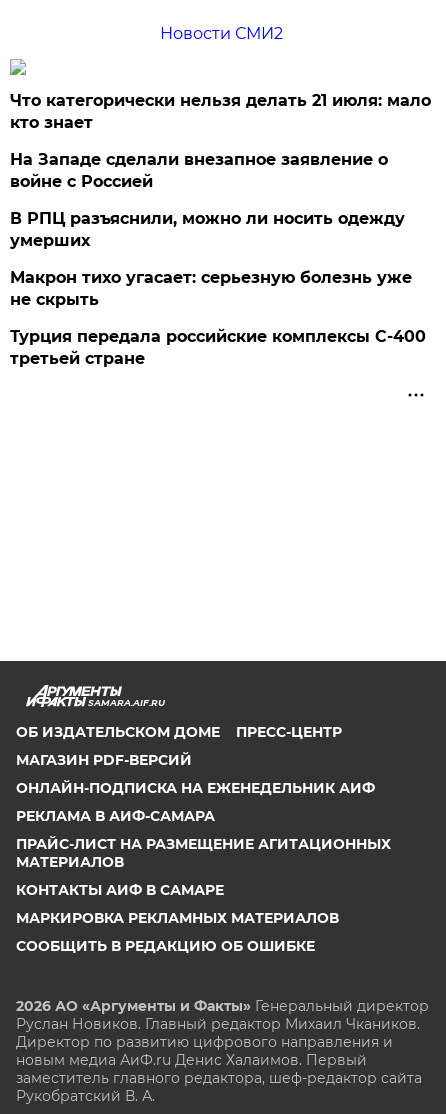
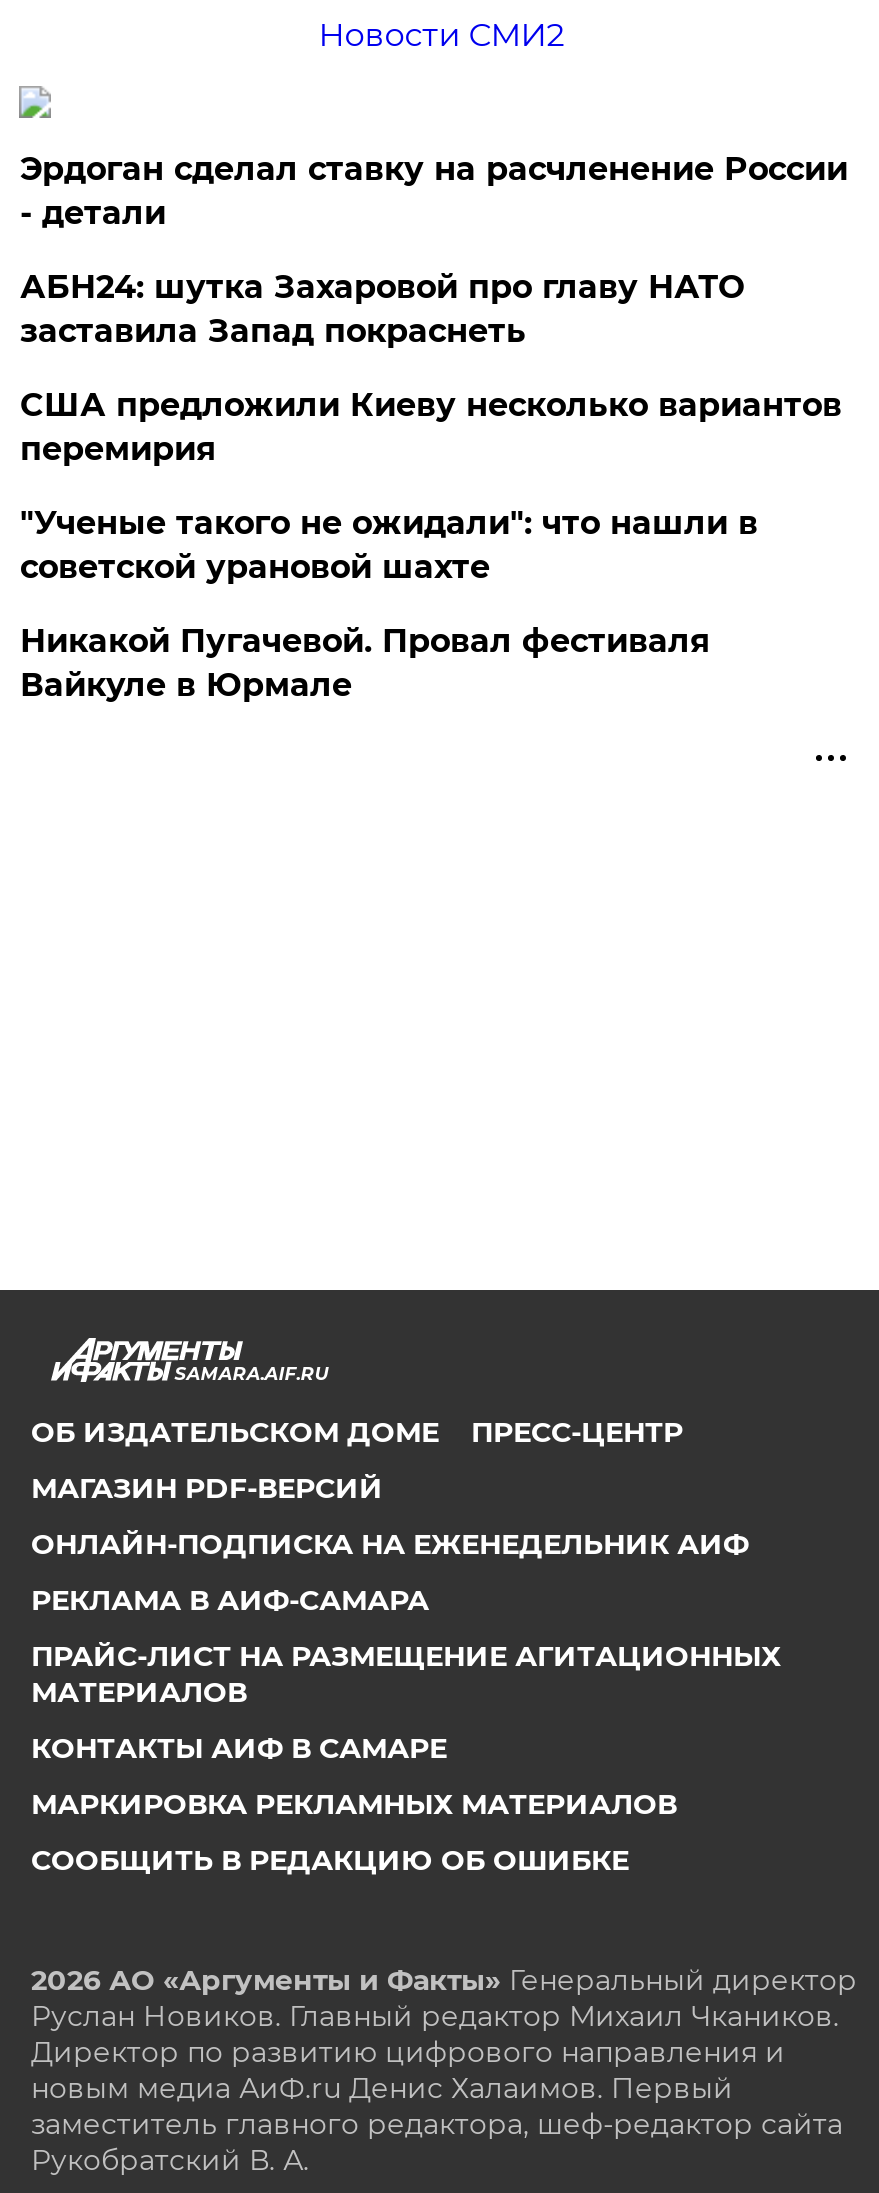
- Что категорически нельзя делать 21 июля: мало
- кто знает
+ Эрдоган сделал ставку на расчленение России
+ - детали

- На Западе сделали внезапное заявление о
- войне с Россией
+ АБН24: шутка Захаровой про главу НАТО
+ заставила Запад покраснеть

- В РПЦ разъяснили, можно ли носить одежду
- умерших
+ США предложили Киеву несколько вариантов
+ перемирия

- Макрон тихо угасает: серьезную болезнь уже
- не скрыть
+ "Ученые такого не ожидали": что нашли в
+ советской урановой шахте

- Турция передала российские комплексы С-400
- третьей стране
+ Никакой Пугачевой. Провал фестиваля
+ Вайкуле в Юрмале
